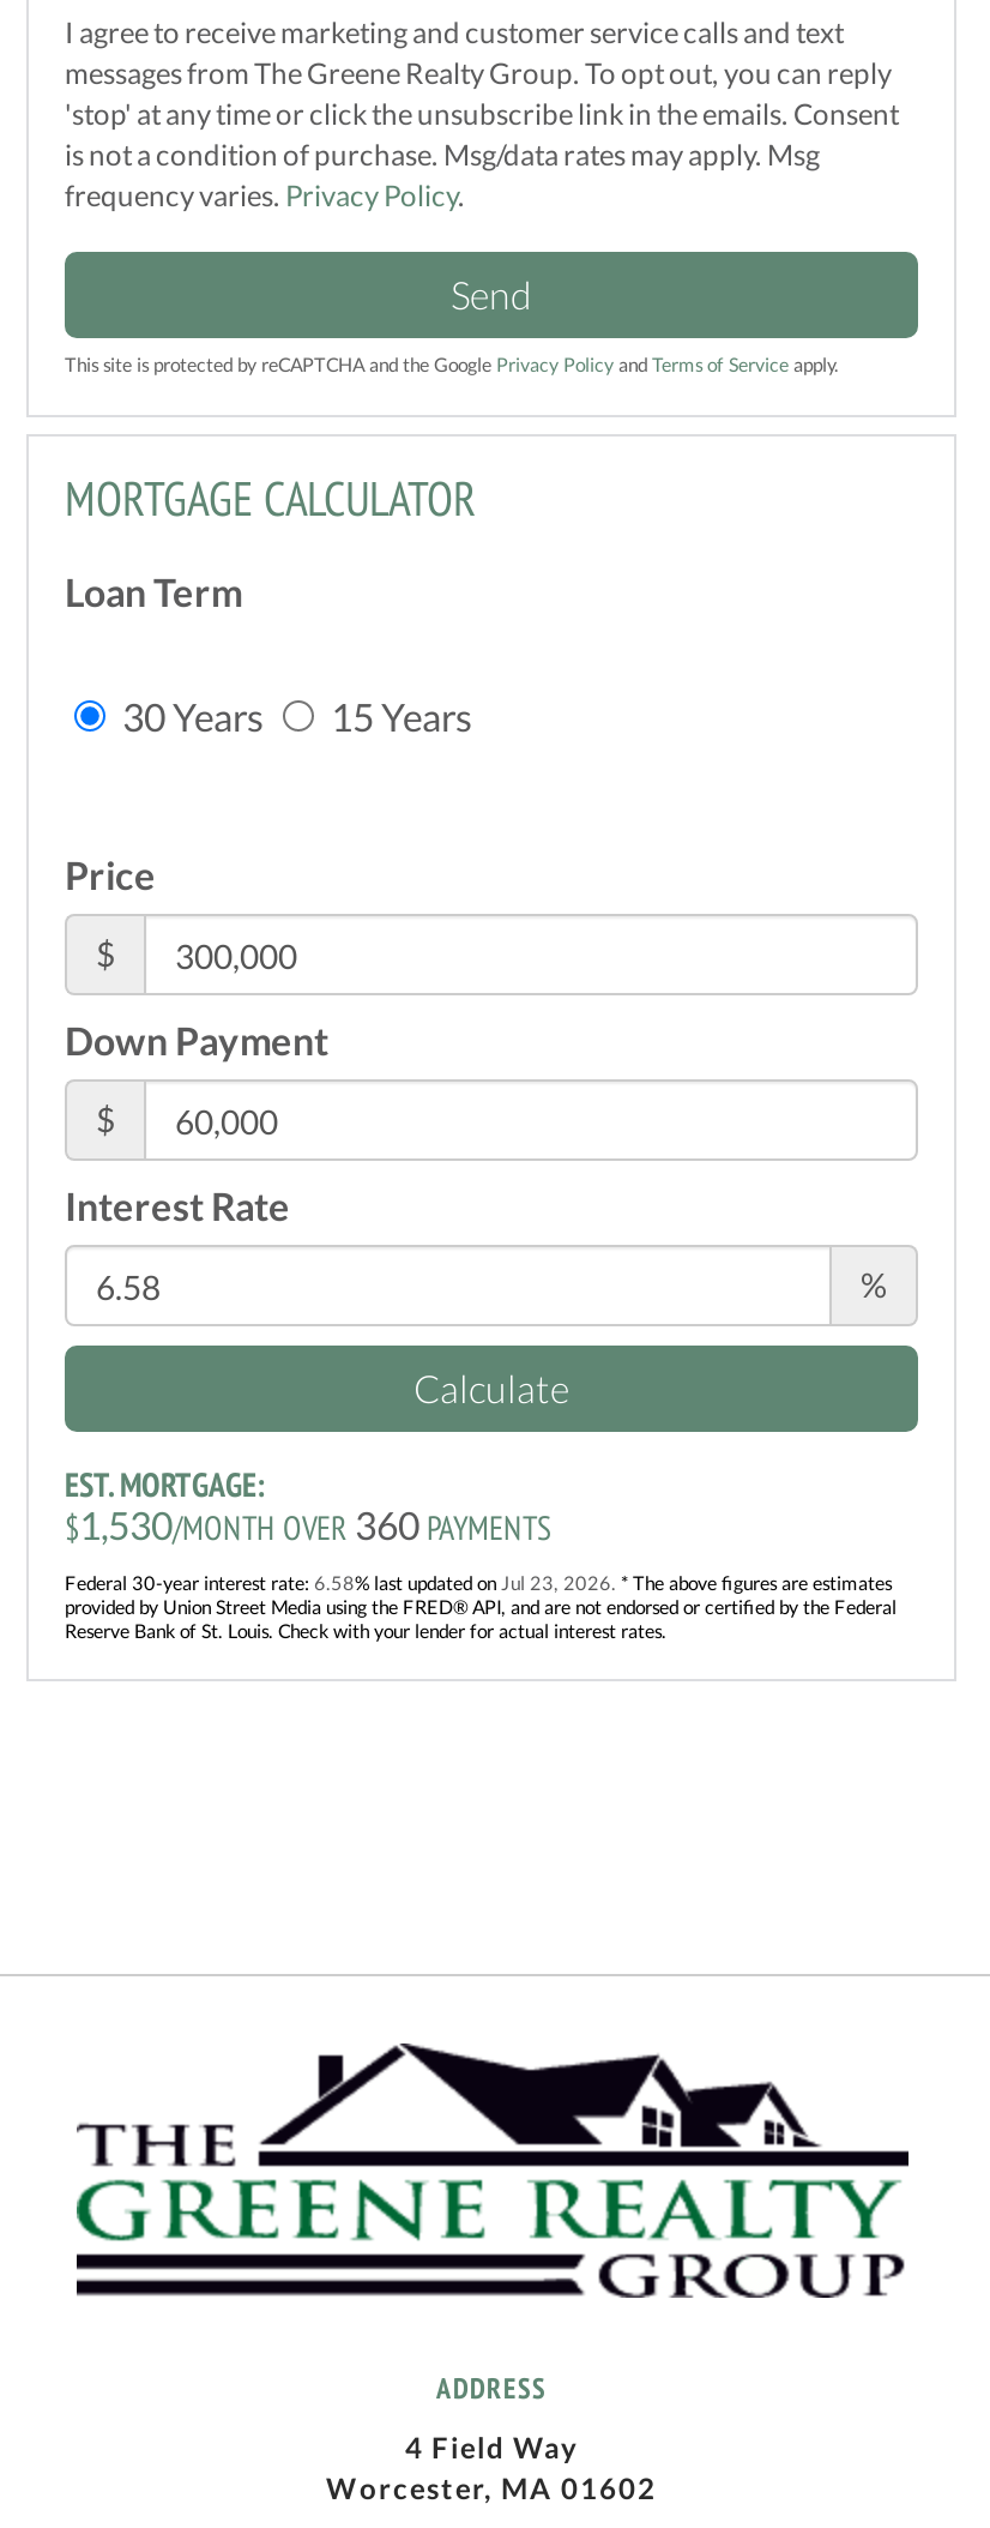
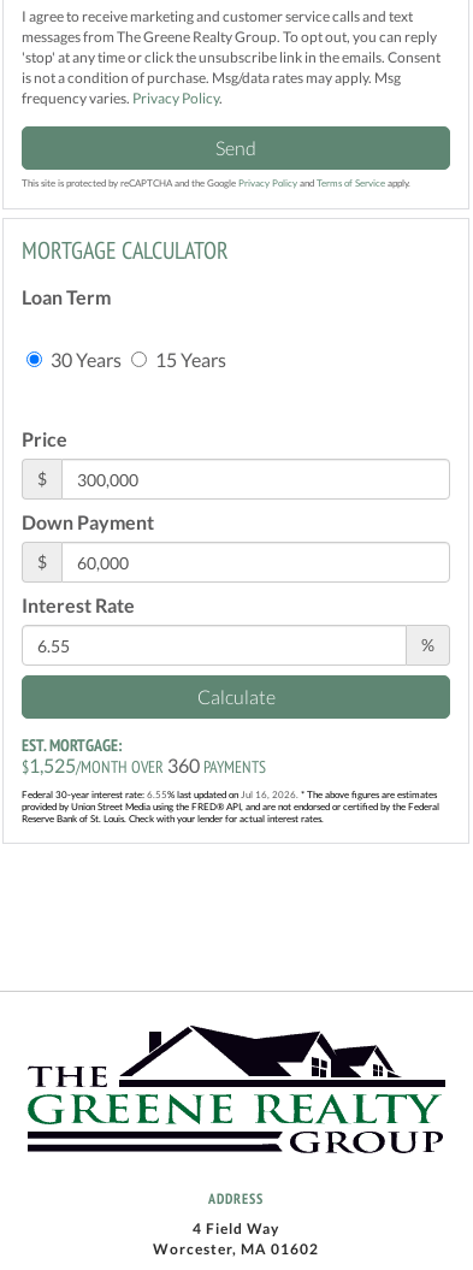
- $1,530/MONTH OVER 360 PAYMENTS
+ $1,525/MONTH OVER 360 PAYMENTS

- Federal 30-year interest rate: 6.58% last updated on Jul 23, 2026. * The above figures are estimates
+ Federal 30-year interest rate: 6.55% last updated on Jul 16, 2026. * The above figures are estimates
